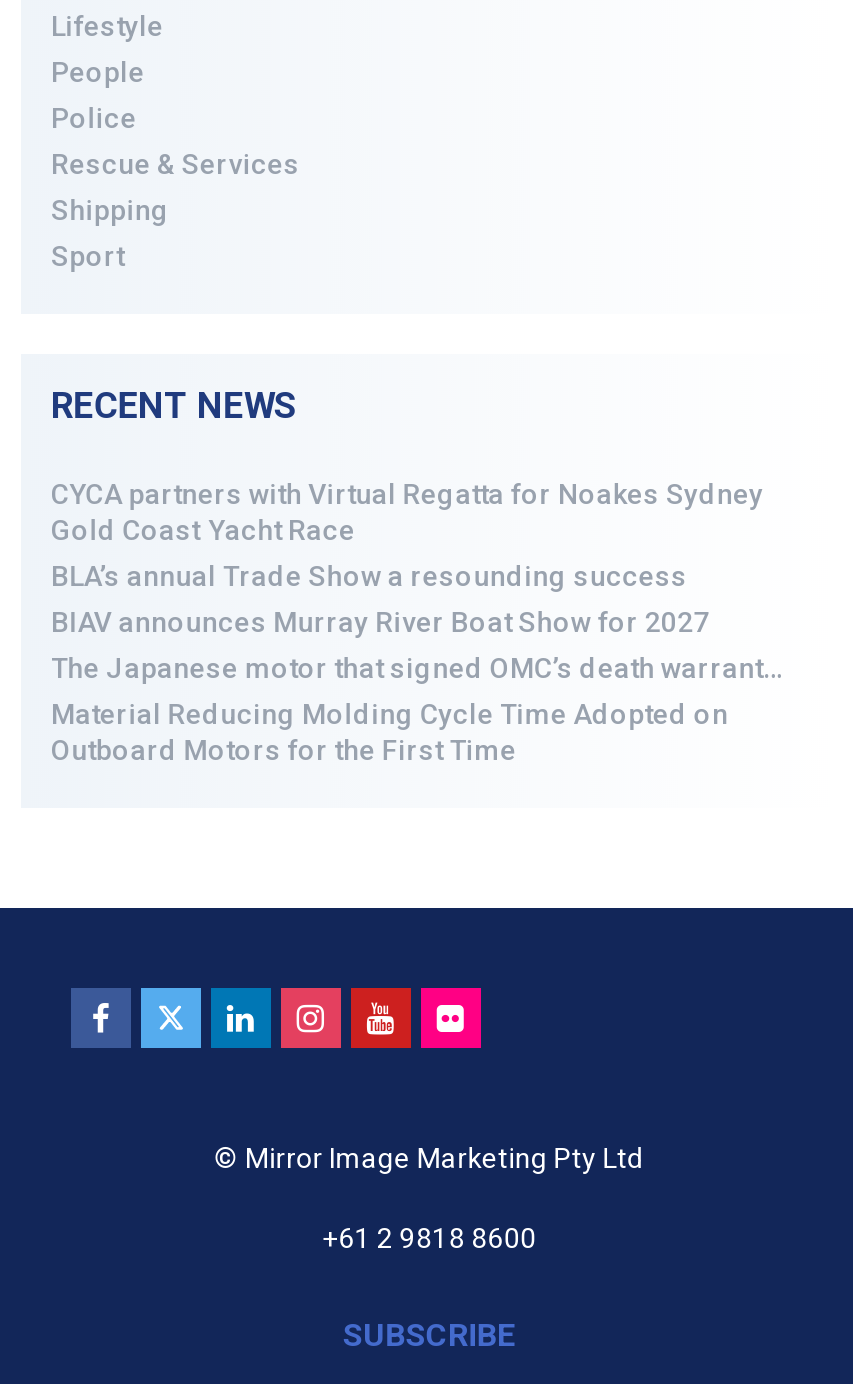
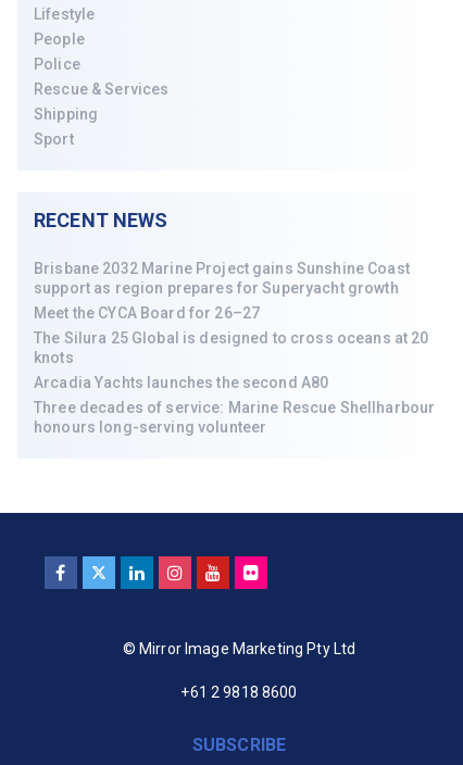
- CYCA partners with Virtual Regatta for Noakes Sydney
- Gold Coast Yacht Race
- BLA’s annual Trade Show a resounding success
- BIAV announces Murray River Boat Show for 2027
- The Japanese motor that signed OMC’s death warrant…
- Material Reducing Molding Cycle Time Adopted on
- Outboard Motors for the First Time
+ Brisbane 2032 Marine Project gains Sunshine Coast
+ support as region prepares for Superyacht growth
+ Meet the CYCA Board for 26–27
+ The Silura 25 Global is designed to cross oceans at 20
+ knots
+ Arcadia Yachts launches the second A80
+ Three decades of service: Marine Rescue Shellharbour
+ honours long-serving volunteer
